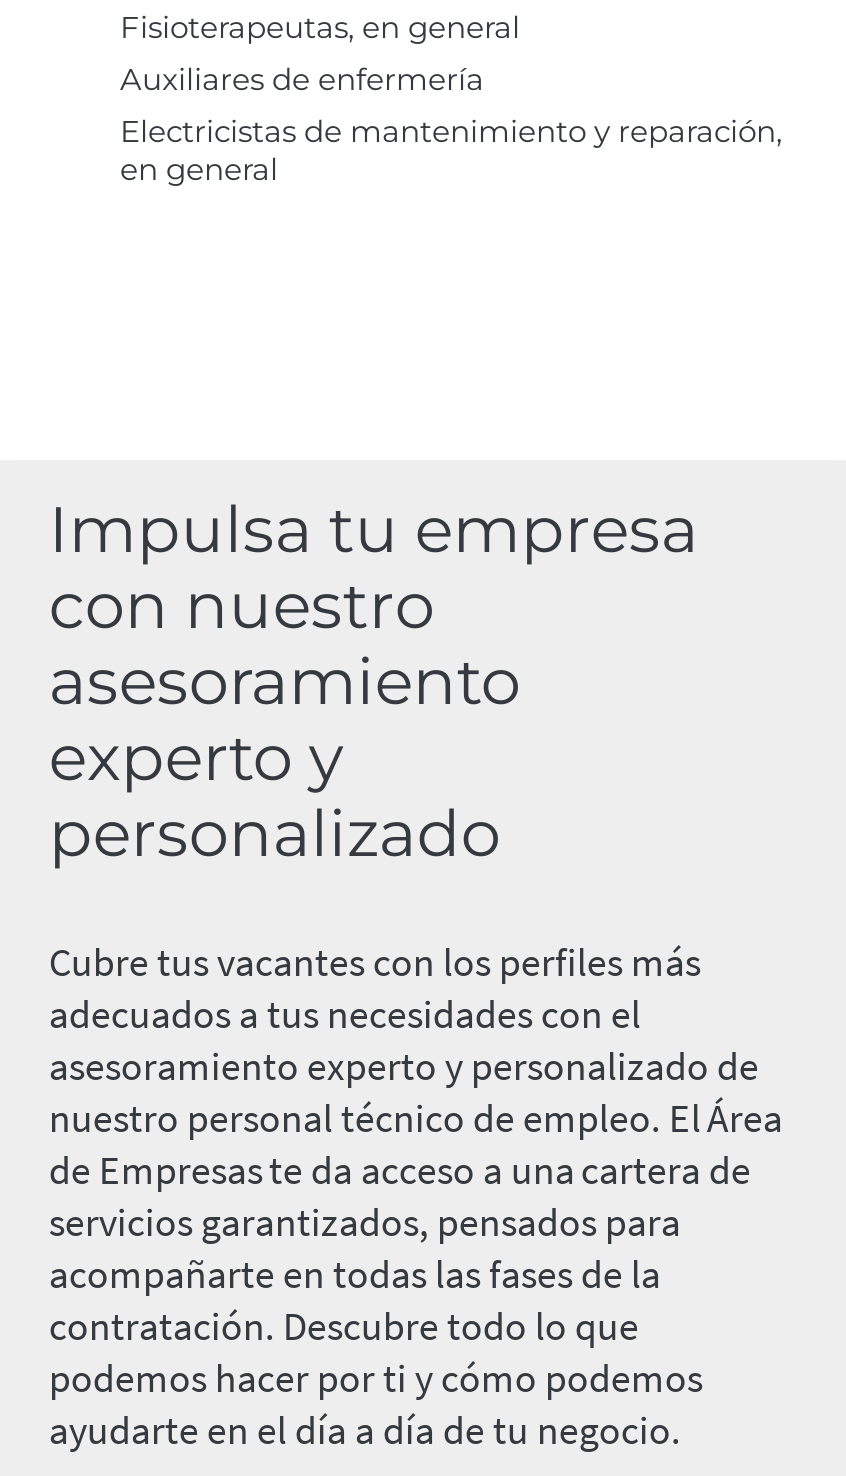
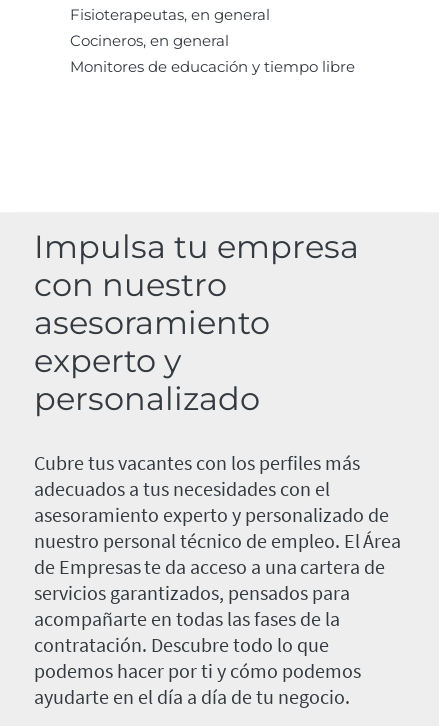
- Auxiliares de enfermería
- Electricistas de mantenimiento y reparación,
- en general
+ Cocineros, en general
+ Monitores de educación y tiempo libre
